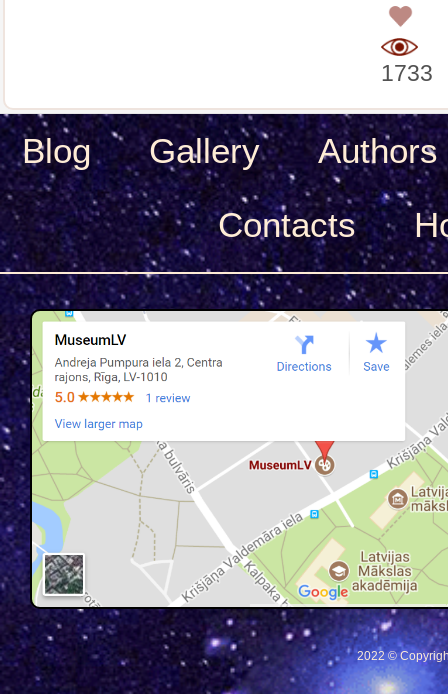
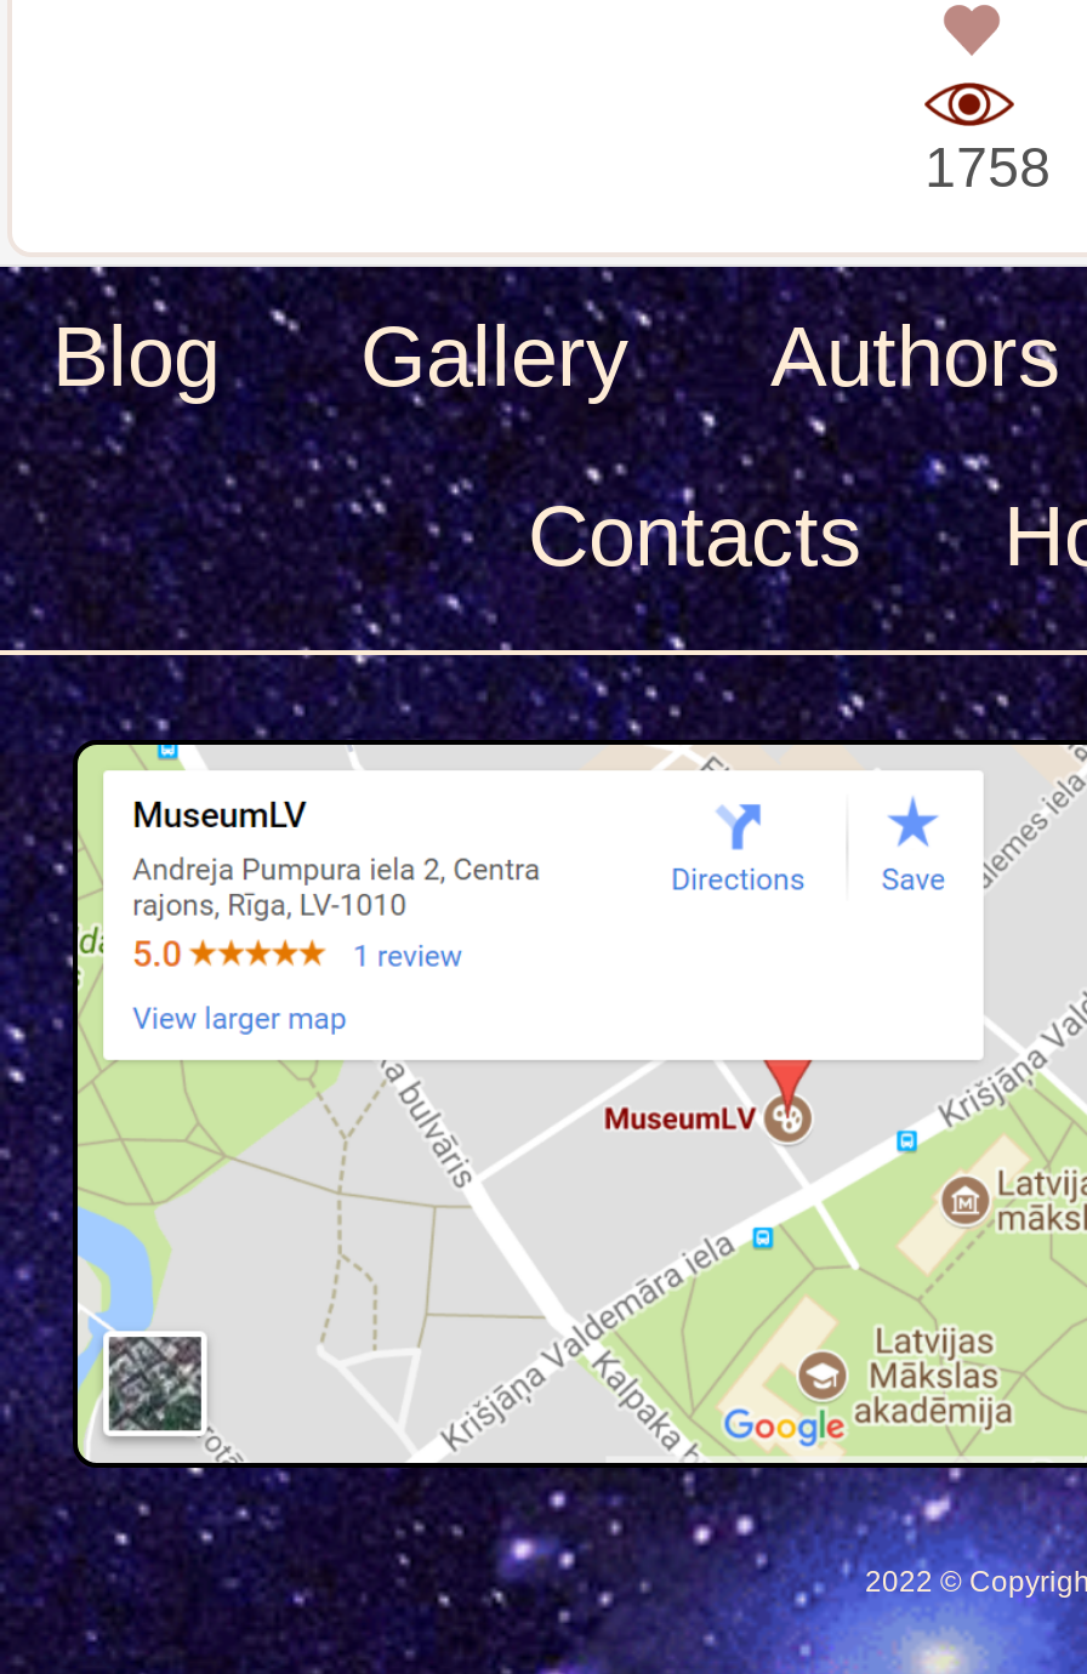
- 1733
+ 1758
